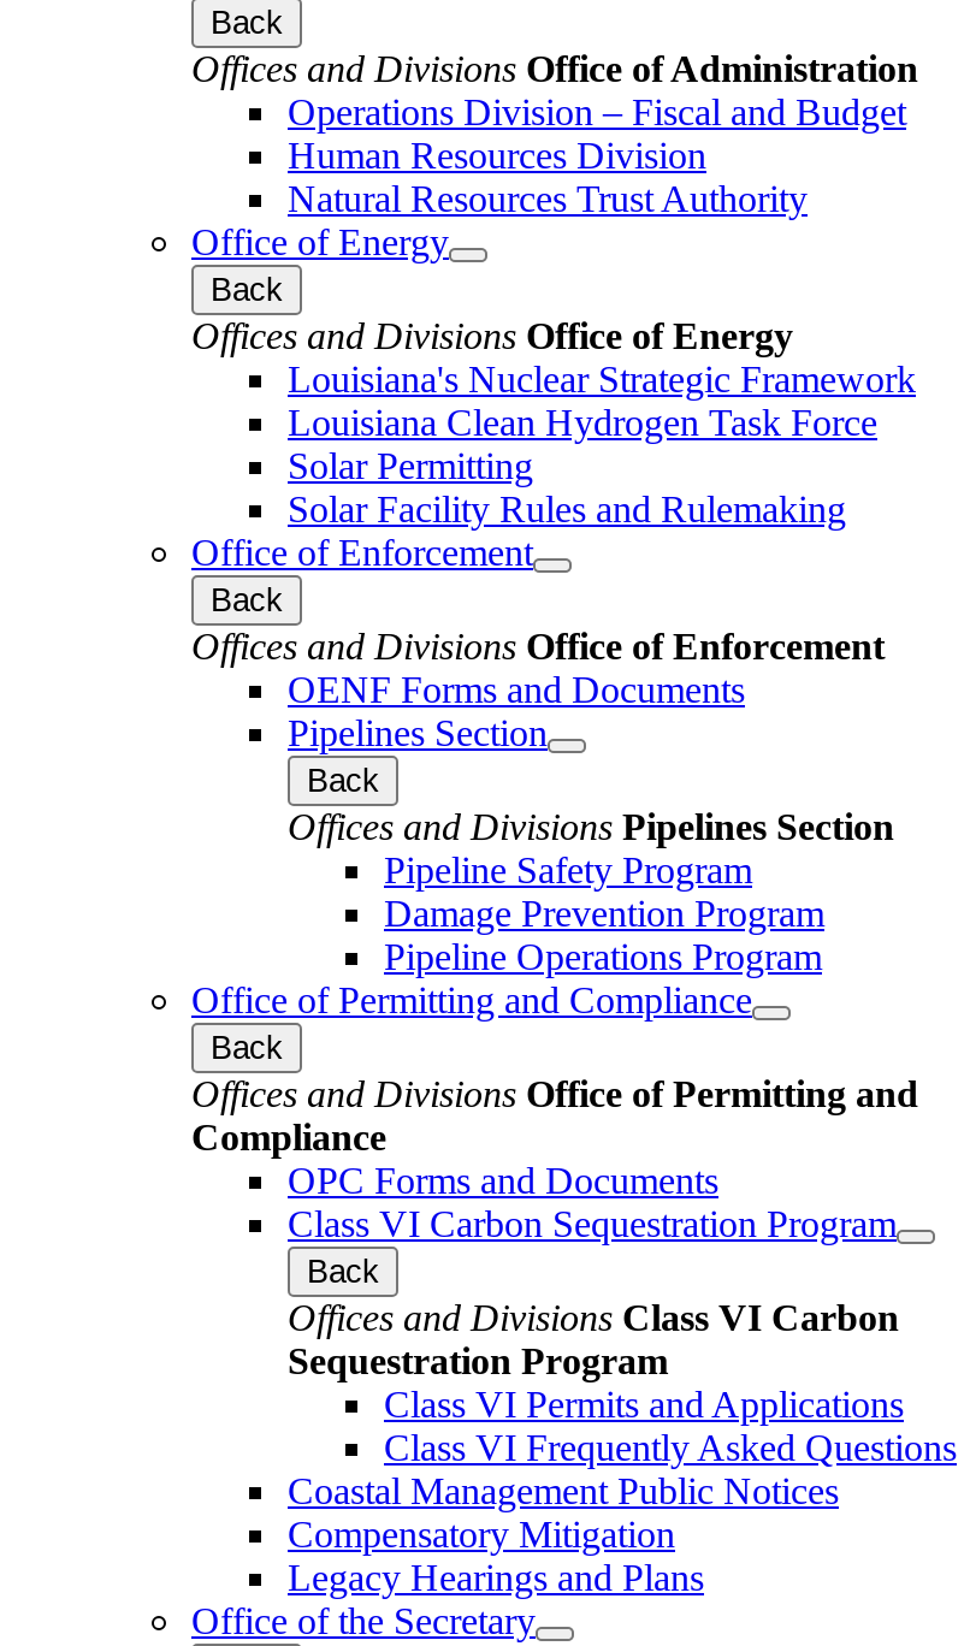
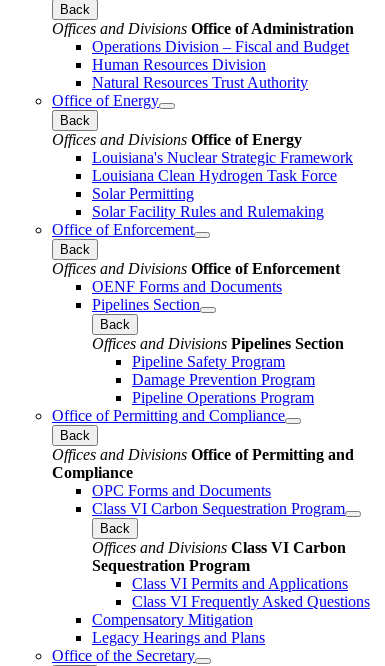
- Coastal Management Public Notices
